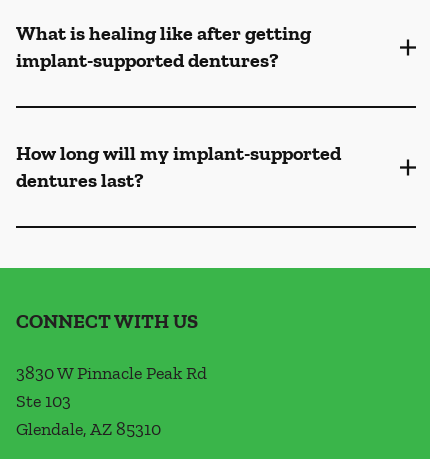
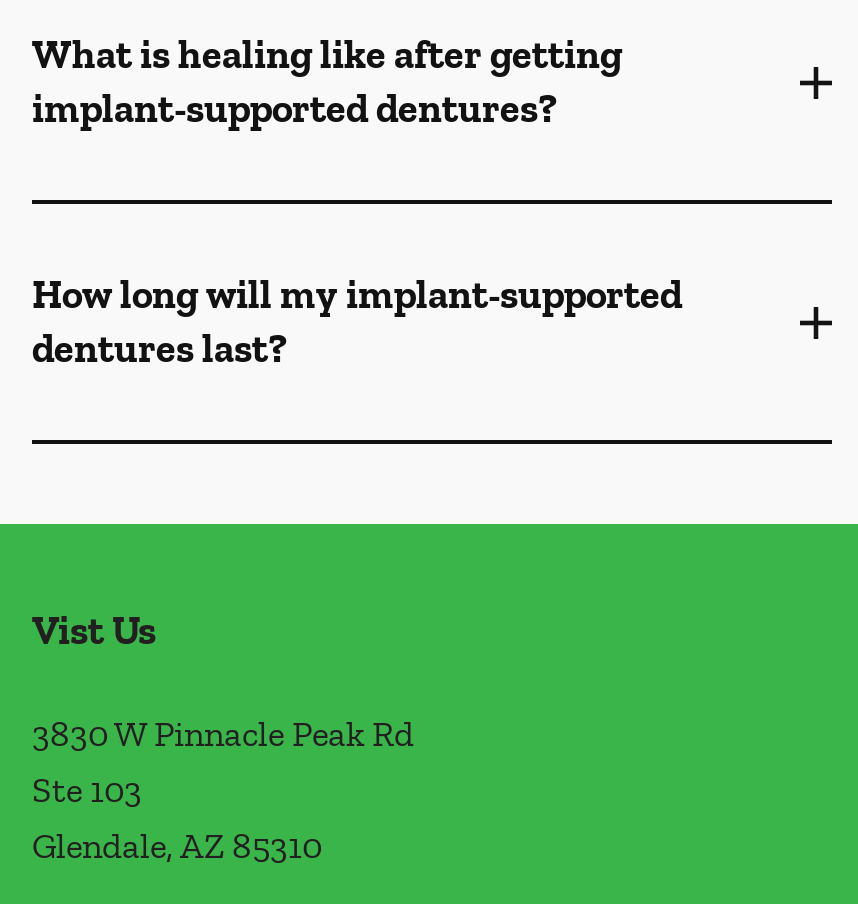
- CONNECT WITH US
+ Vist Us
